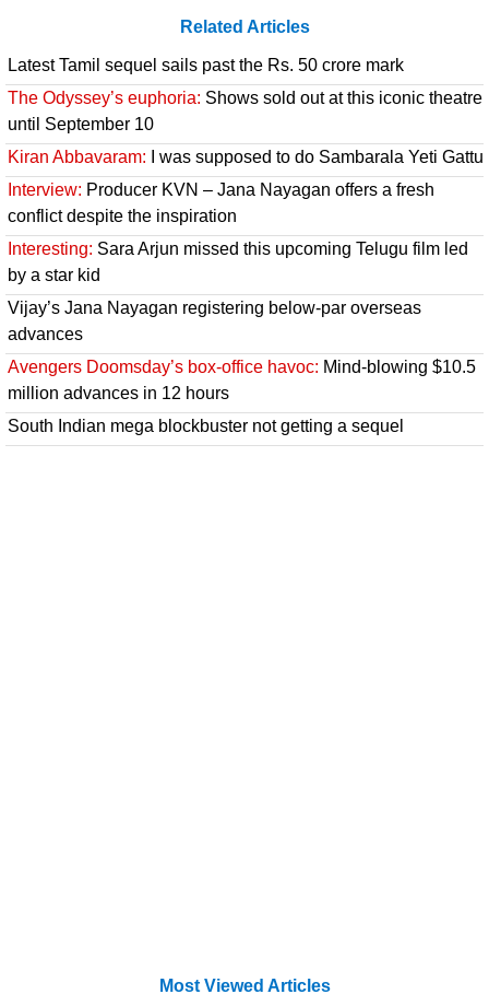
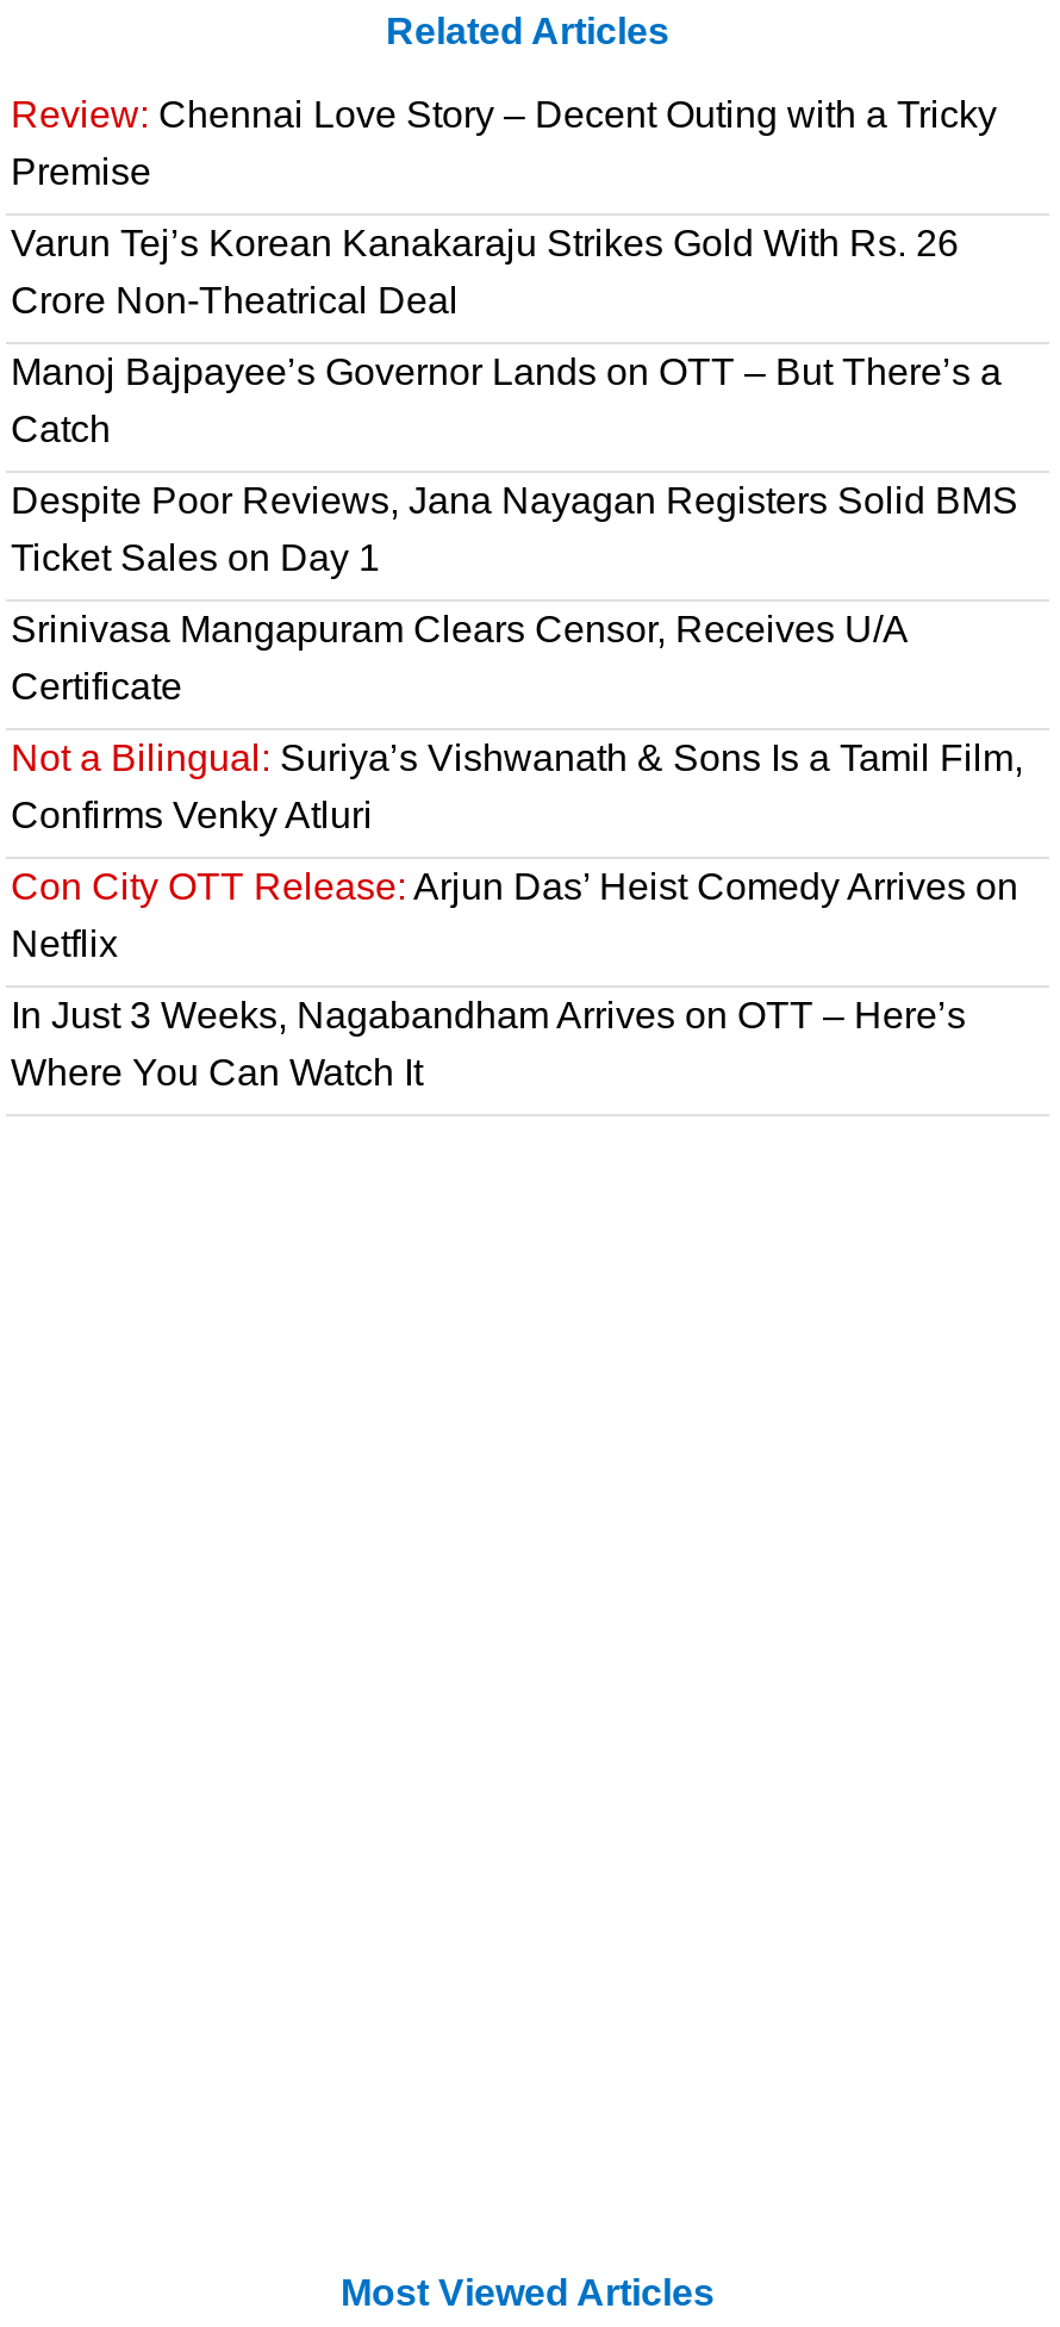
- Latest Tamil sequel sails past the Rs. 50 crore mark
+ Review: Chennai Love Story – Decent Outing with a Tricky
+ Premise

- The Odyssey’s euphoria: Shows sold out at this iconic theatre
- until September 10
+ Varun Tej’s Korean Kanakaraju Strikes Gold With Rs. 26
+ Crore Non-Theatrical Deal

- Kiran Abbavaram: I was supposed to do Sambarala Yeti Gattu
+ Manoj Bajpayee’s Governor Lands on OTT – But There’s a
+ Catch

- Interview: Producer KVN – Jana Nayagan offers a fresh
- conflict despite the inspiration
+ Despite Poor Reviews, Jana Nayagan Registers Solid BMS
+ Ticket Sales on Day 1

- Interesting: Sara Arjun missed this upcoming Telugu film led
- by a star kid
+ Srinivasa Mangapuram Clears Censor, Receives U/A
+ Certificate

- Vijay’s Jana Nayagan registering below-par overseas
- advances
+ Not a Bilingual: Suriya’s Vishwanath & Sons Is a Tamil Film,
+ Confirms Venky Atluri

- Avengers Doomsday’s box-office havoc: Mind-blowing $10.5
- million advances in 12 hours
+ Con City OTT Release: Arjun Das’ Heist Comedy Arrives on
+ Netflix

- South Indian mega blockbuster not getting a sequel
+ In Just 3 Weeks, Nagabandham Arrives on OTT – Here’s
+ Where You Can Watch It
